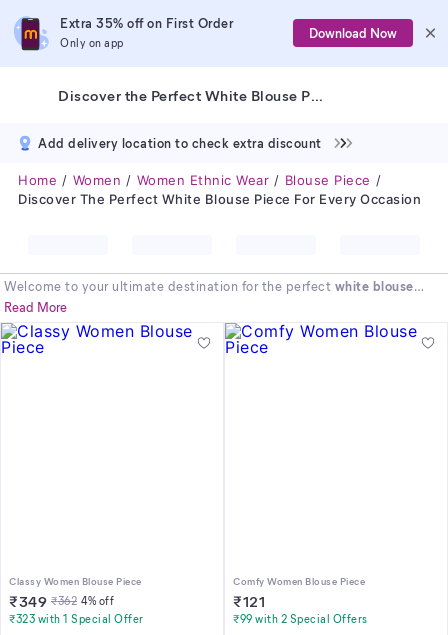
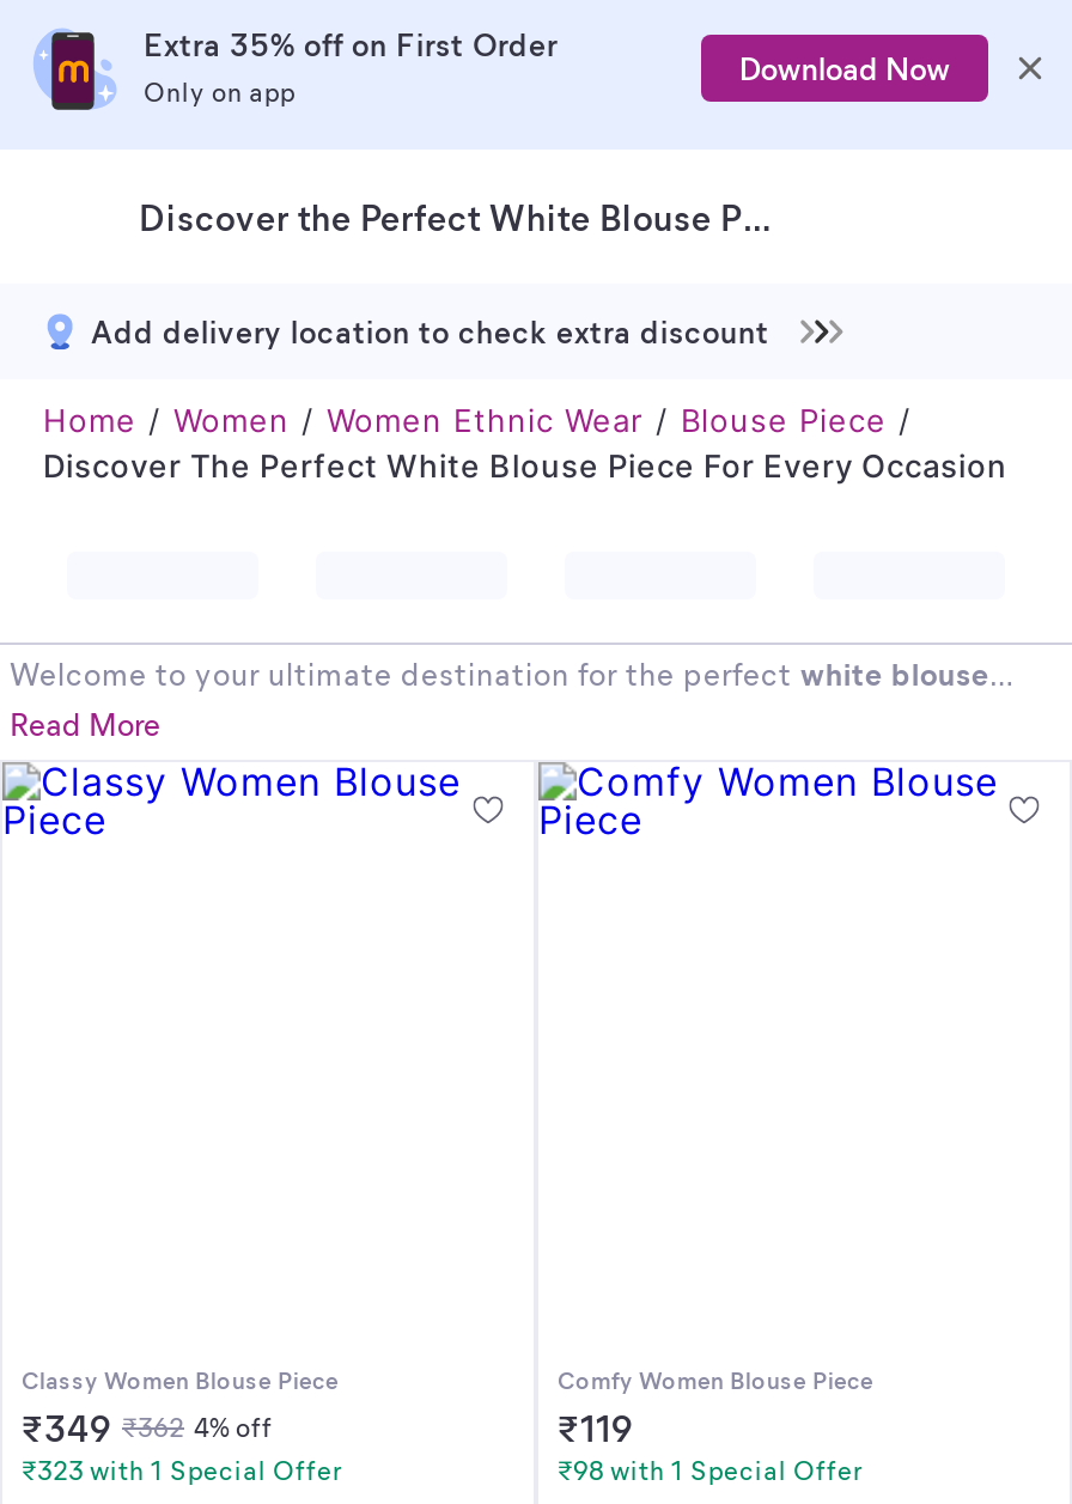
- ₹121
+ ₹119

- ₹99 with 2 Special Offers
+ ₹98 with 1 Special Offer
